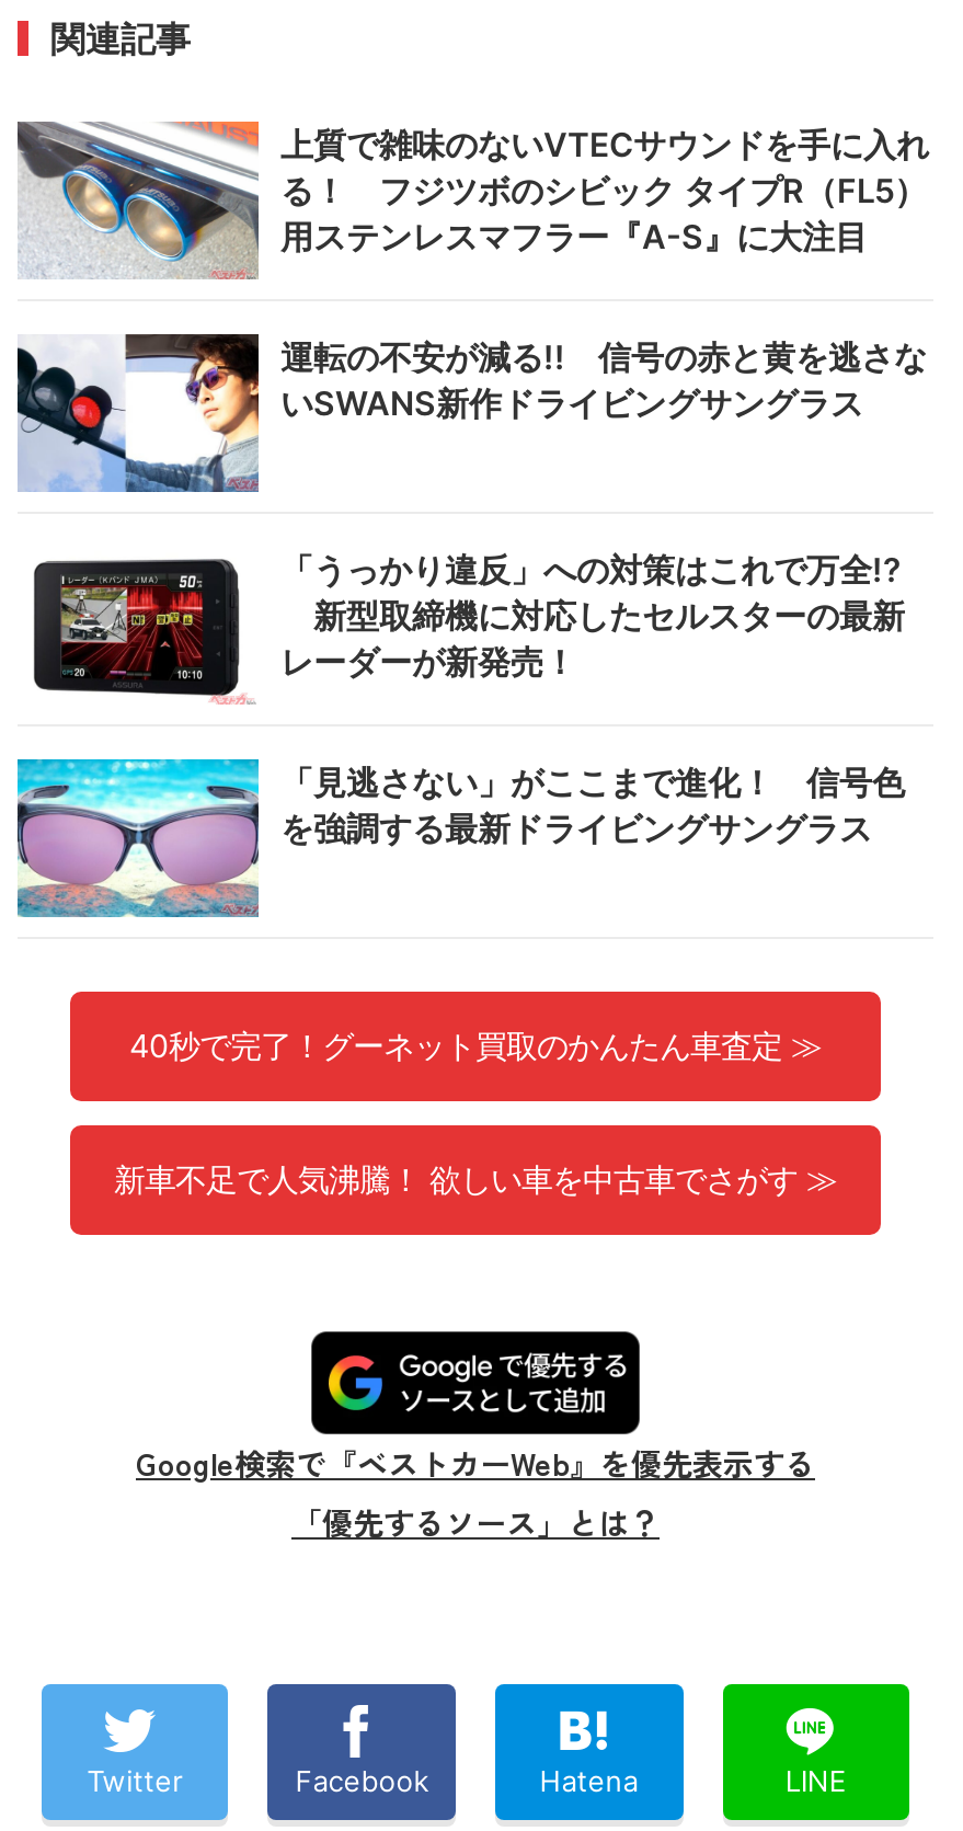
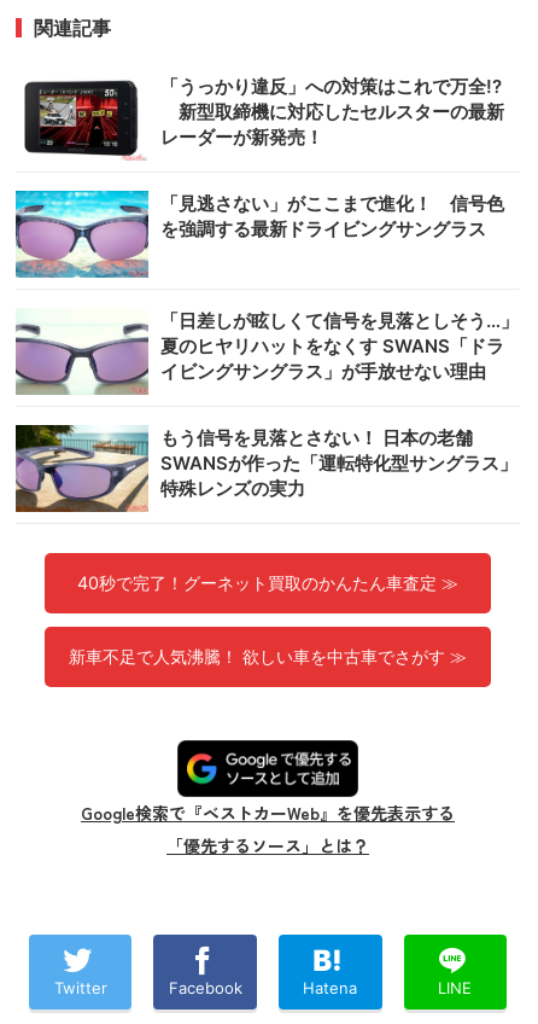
- [image]
- 上質で雑味のないVTECサウンドを手に入れ
- る！ フジツボのシビック タイプR（FL5）
- 用ステンレスマフラー『A-S』に大注目
- 運転の不安が減る!! 信号の赤と黄を逃さな
- いSWANS新作ドライビングサングラス

- [image]

moved up: [image] | 「うっかり違反」への対策はこれで万全!? | 新型取締機に対応したセルスターの最新 | レーダーが新発売！ | 「見逃さない」がここまで進化！ 信号色 | を強調する最新ドライビングサングラス

+ [image]
+ 「日差しが眩しくて信号を見落としそう…」
+ 夏のヒヤリハットをなくす SWANS「ドラ
+ イビングサングラス」が手放せない理由
+ もう信号を見落とさない！ 日本の老舗
+ SWANSが作った「運転特化型サングラス」
+ 特殊レンズの実力

+ [image]
